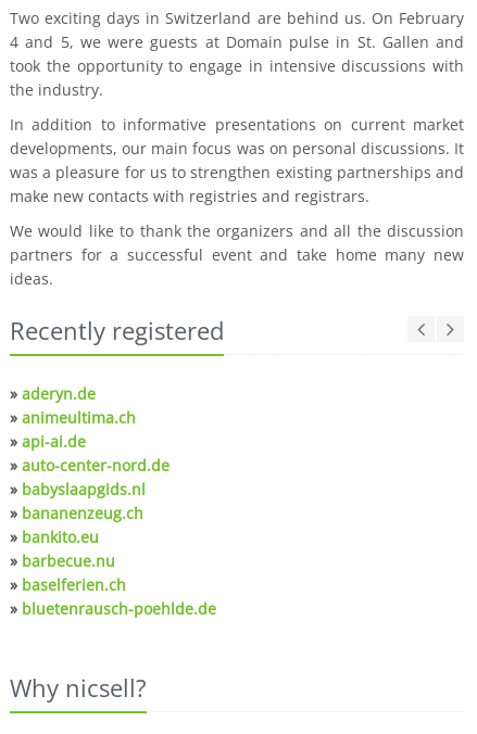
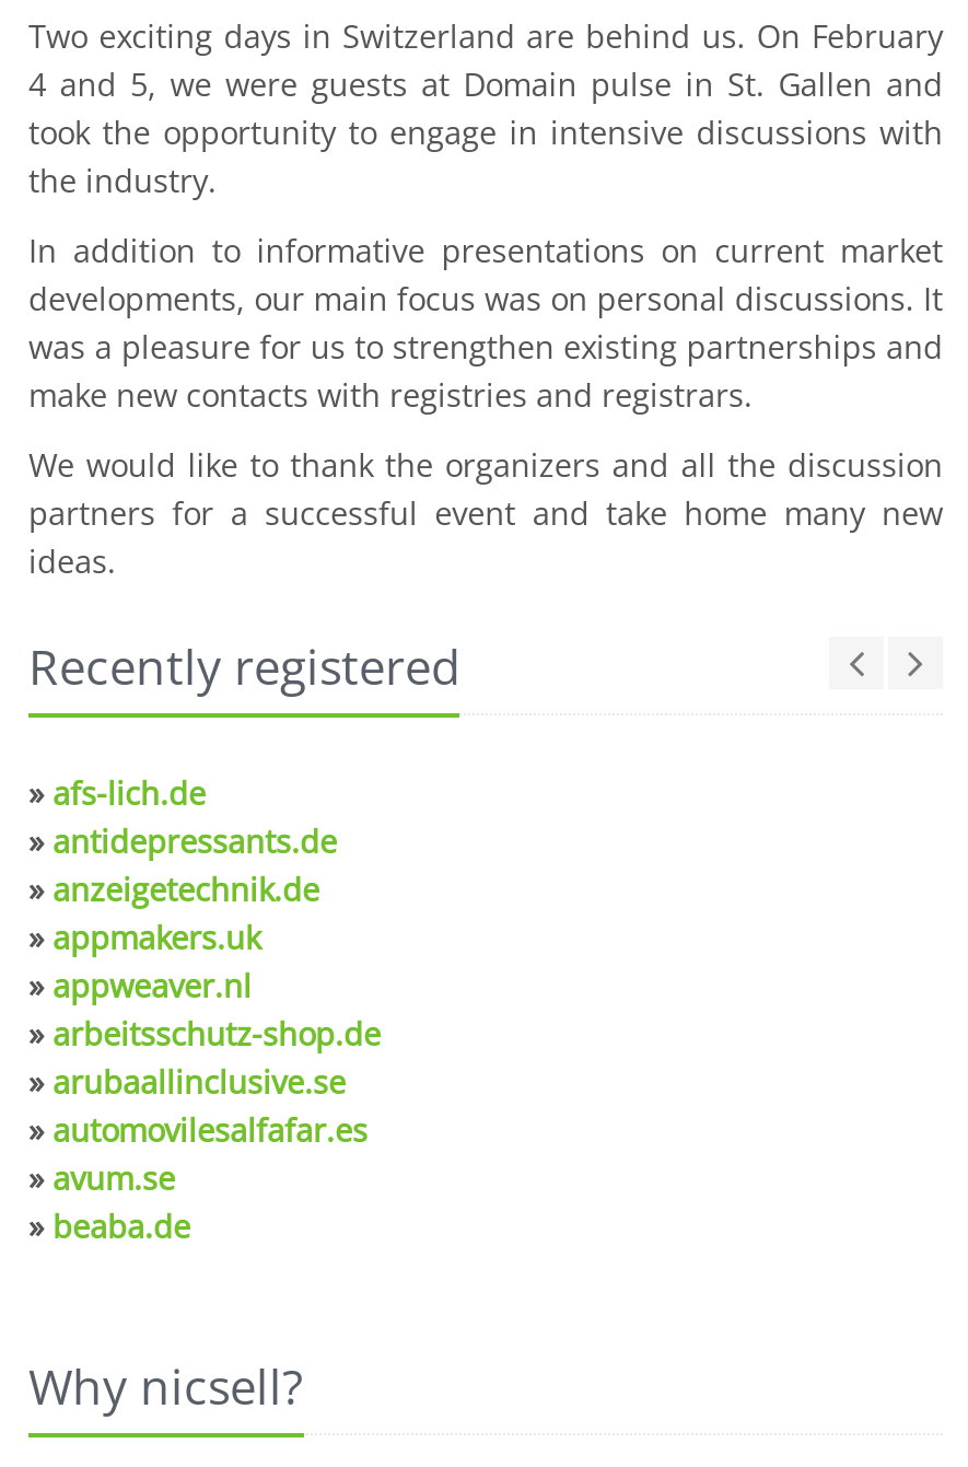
- » aderyn.de
- » animeultima.ch
- » api-ai.de
- » auto-center-nord.de
- » babyslaapgids.nl
- » bananenzeug.ch
- » bankito.eu
- » barbecue.nu
- » baselferien.ch
- » bluetenrausch-poehlde.de
+ » afs-lich.de
+ » antidepressants.de
+ » anzeigetechnik.de
+ » appmakers.uk
+ » appweaver.nl
+ » arbeitsschutz-shop.de
+ » arubaallinclusive.se
+ » automovilesalfafar.es
+ » avum.se
+ » beaba.de
